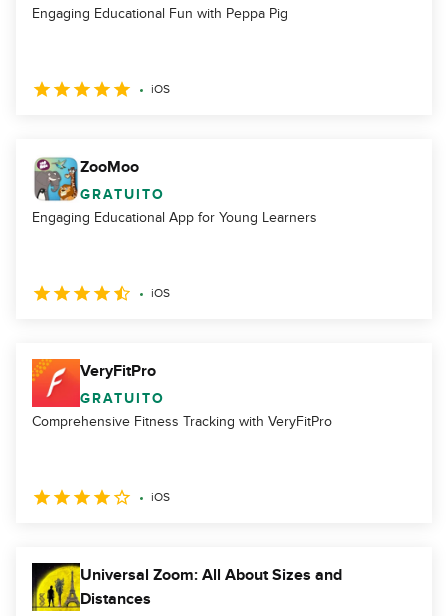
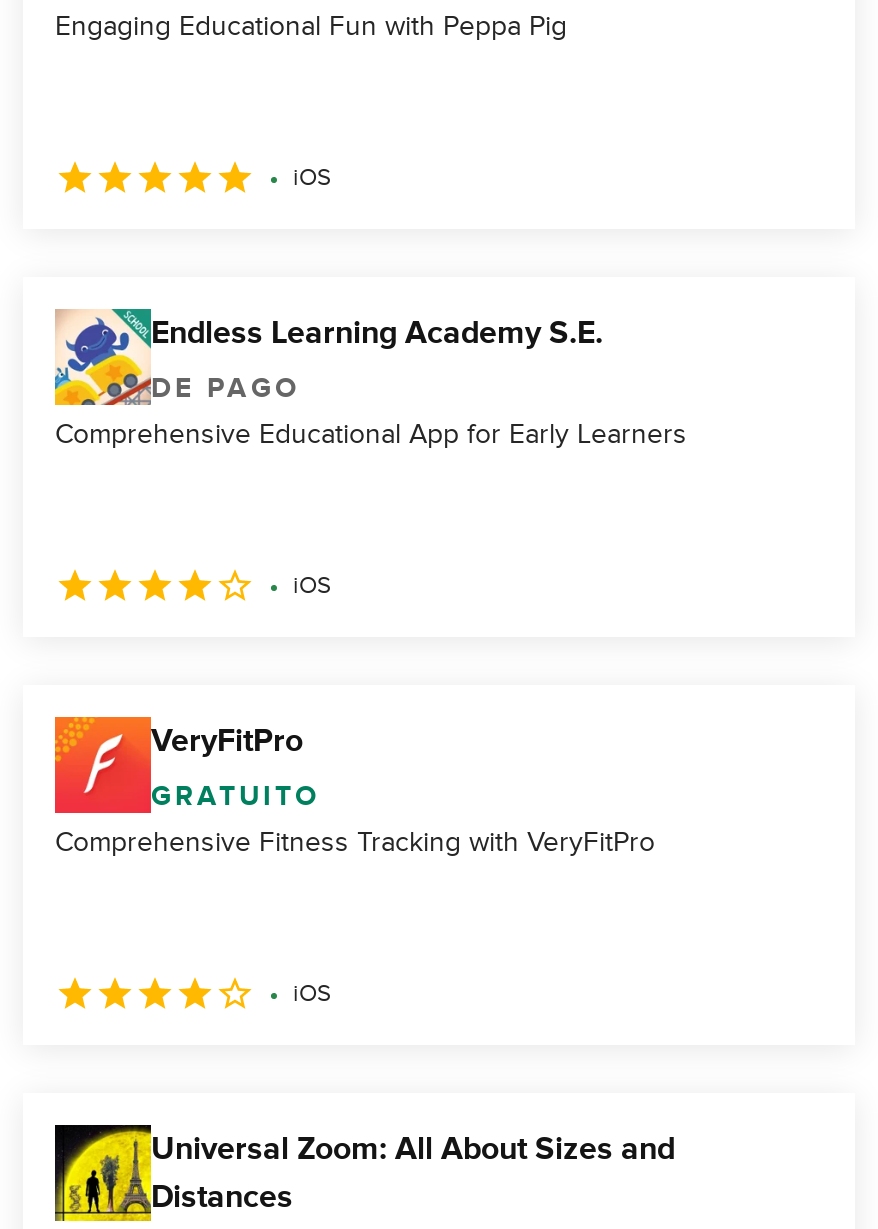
- [image]
- ZooMoo
- GRATUITO
- Engaging Educational App for Young Learners
+ [image]
+ Endless Learning Academy S.E.
+ DE PAGO
+ Comprehensive Educational App for Early Learners
